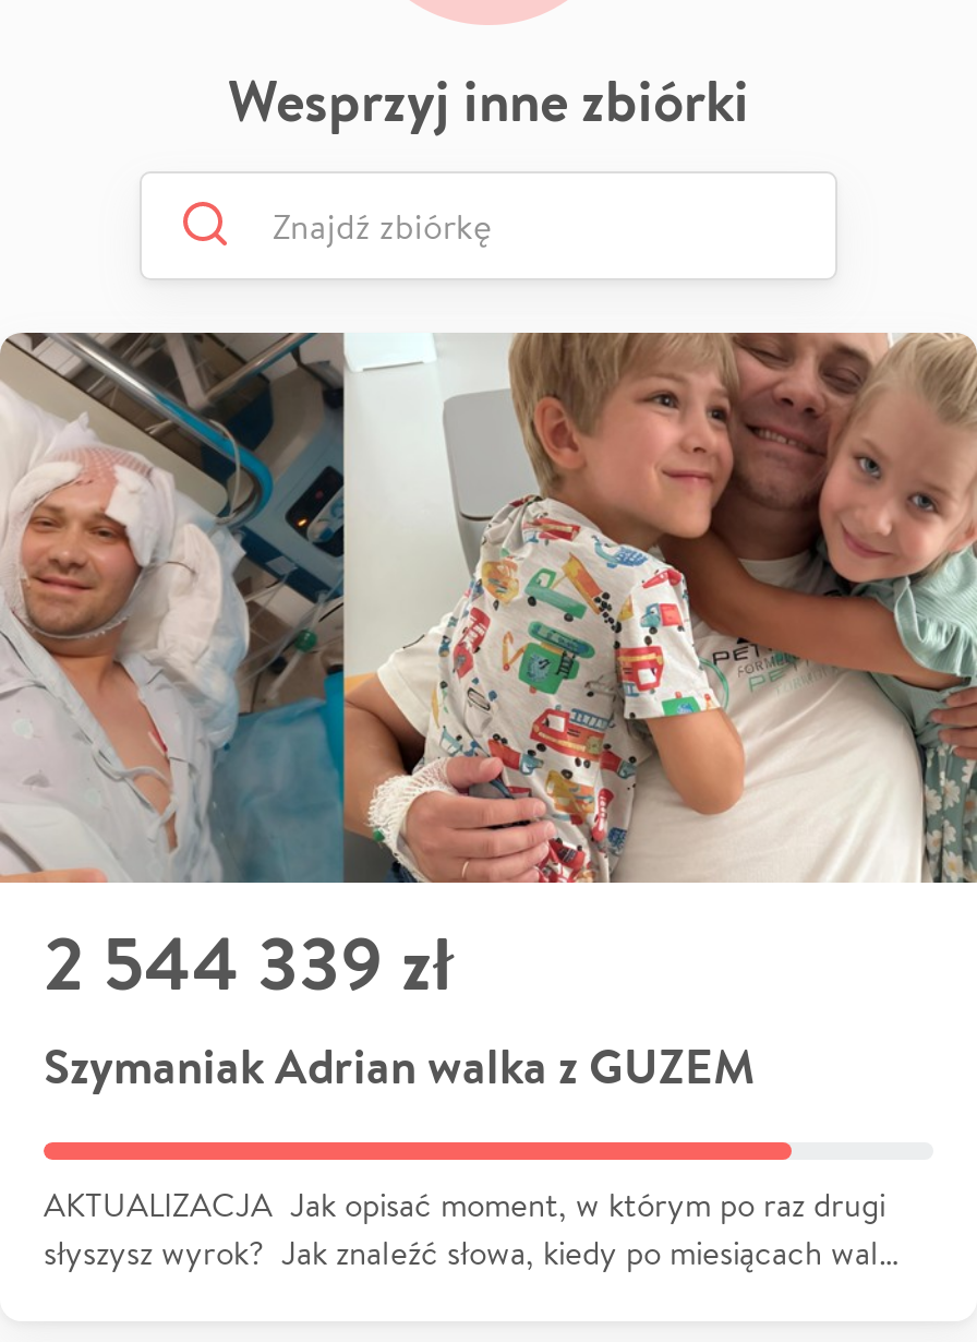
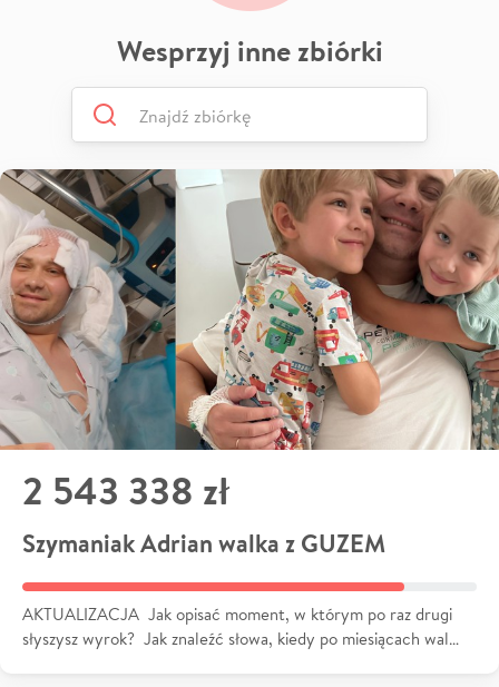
- 2 544 339 zł
+ 2 543 338 zł
